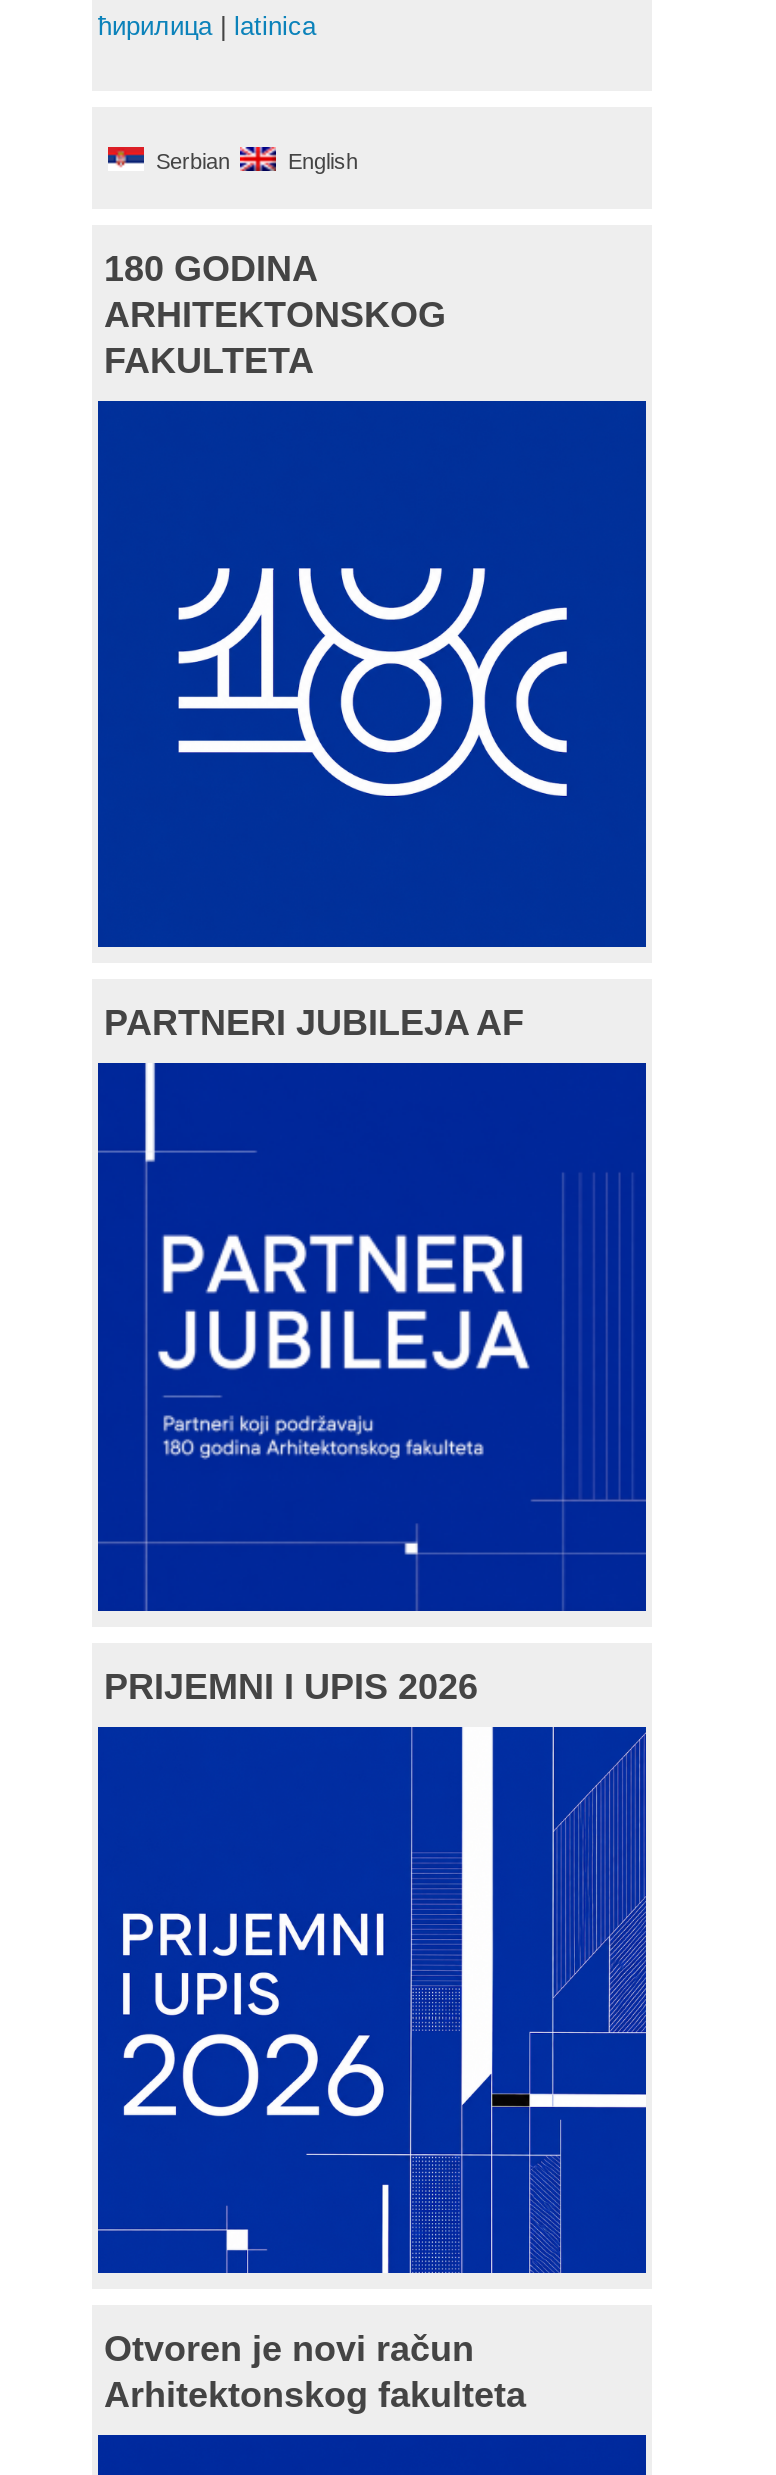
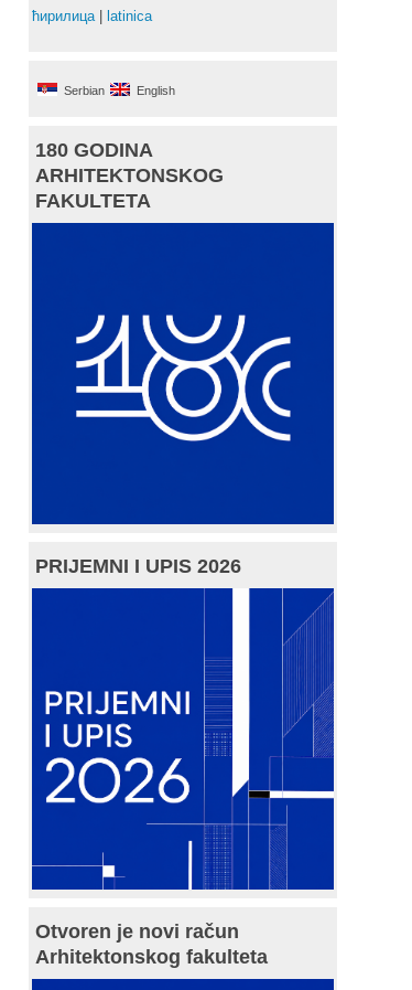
- PARTNERI JUBILEJA AF

- [image]
